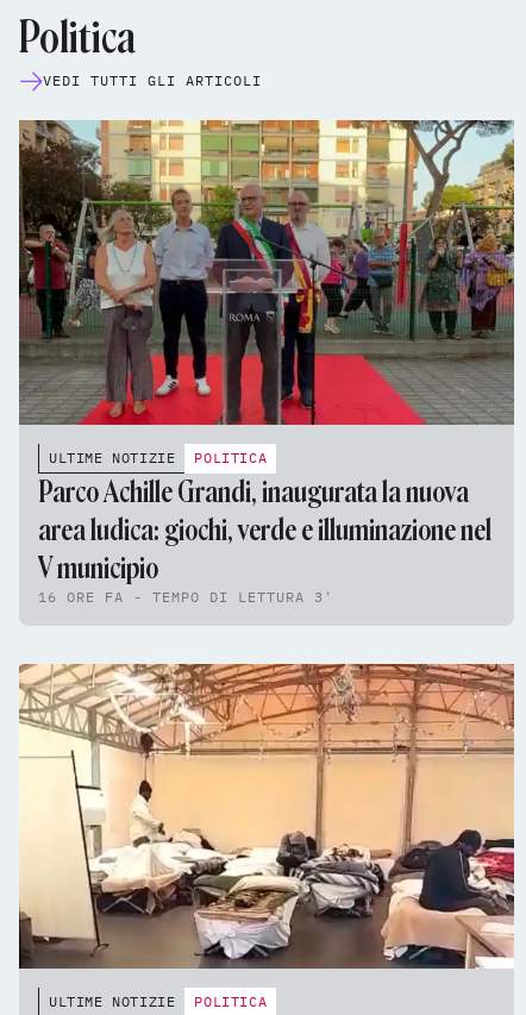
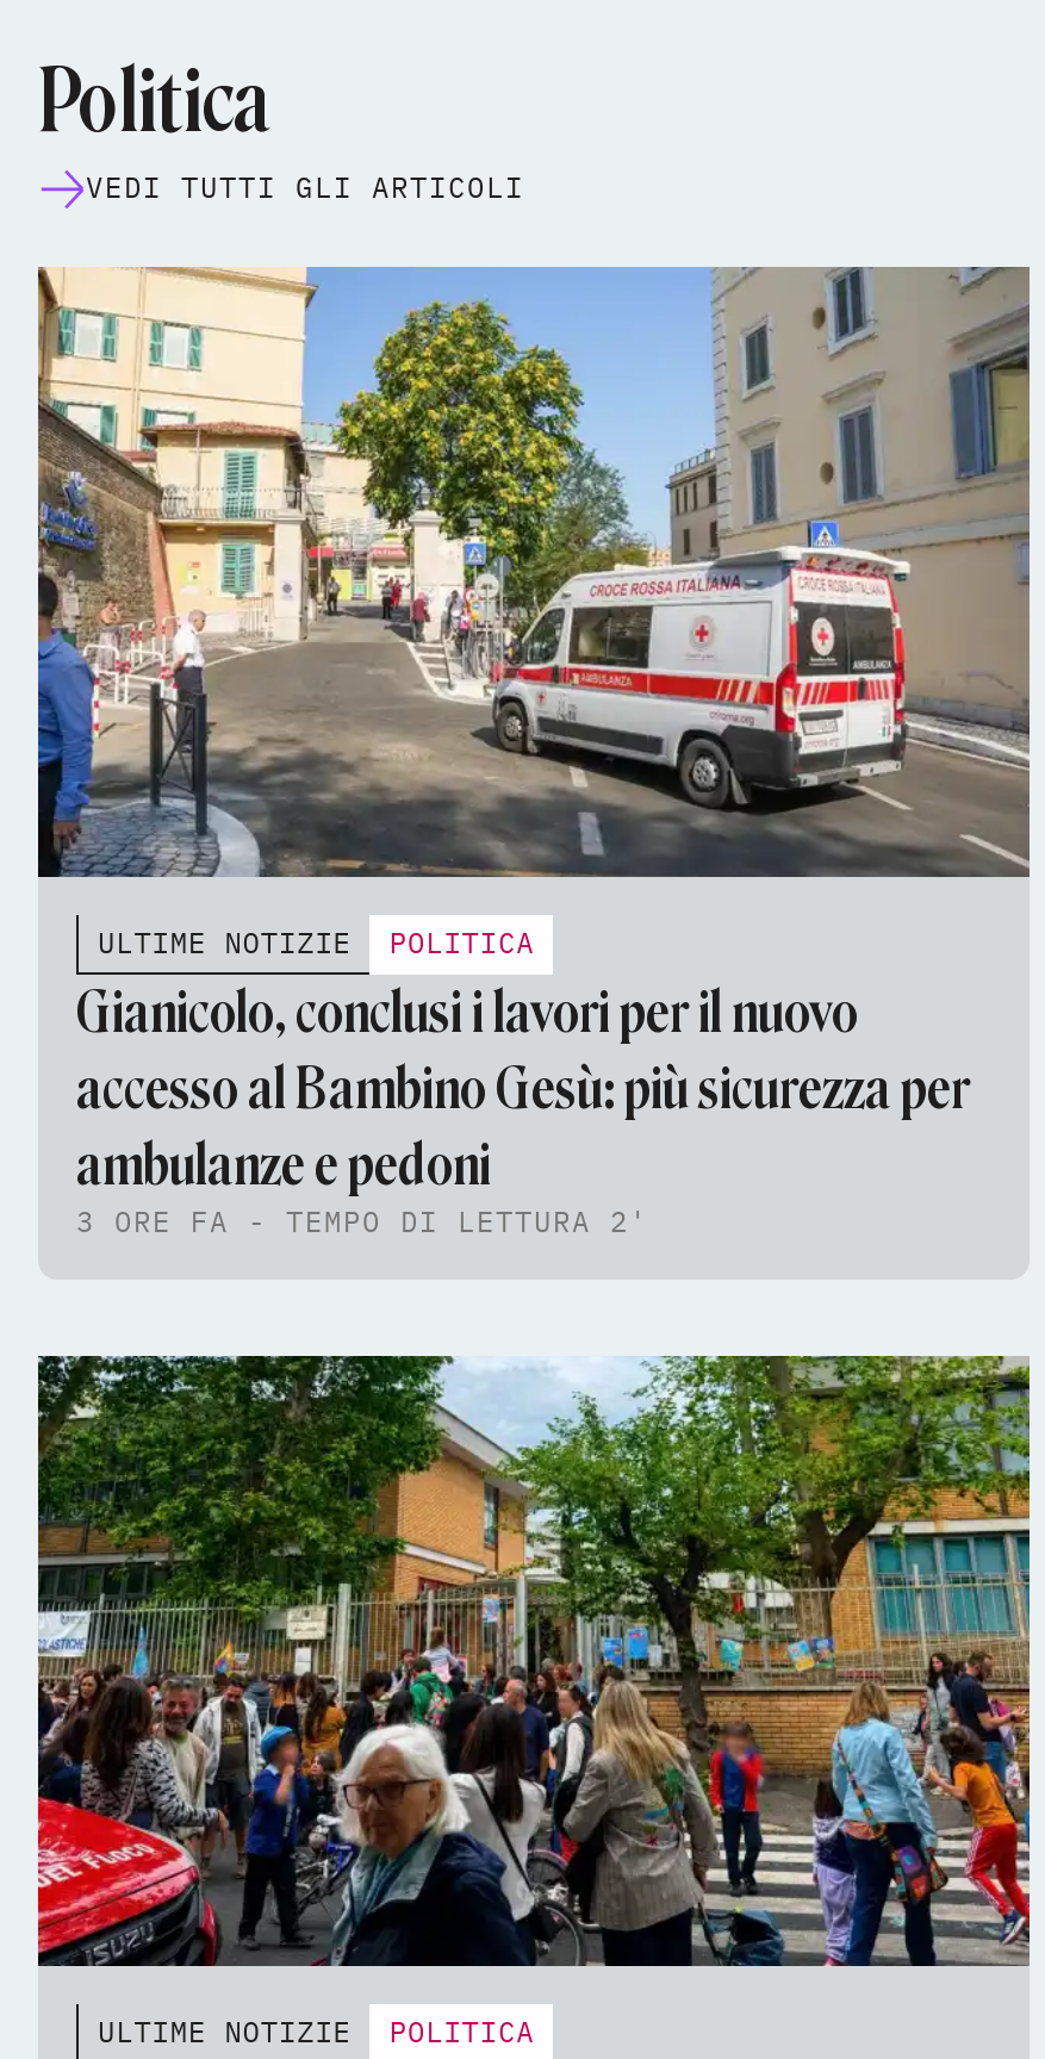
- [image]
+ [image]

- Parco Achille Grandi, inaugurata la nuova
- area ludica: giochi, verde e illuminazione nel
- V municipio
- 16 ORE FA - TEMPO DI LETTURA 3'
+ Gianicolo, conclusi i lavori per il nuovo
+ accesso al Bambino Gesù: più sicurezza per
+ ambulanze e pedoni
+ 3 ORE FA - TEMPO DI LETTURA 2'

- [image]
+ [image]
